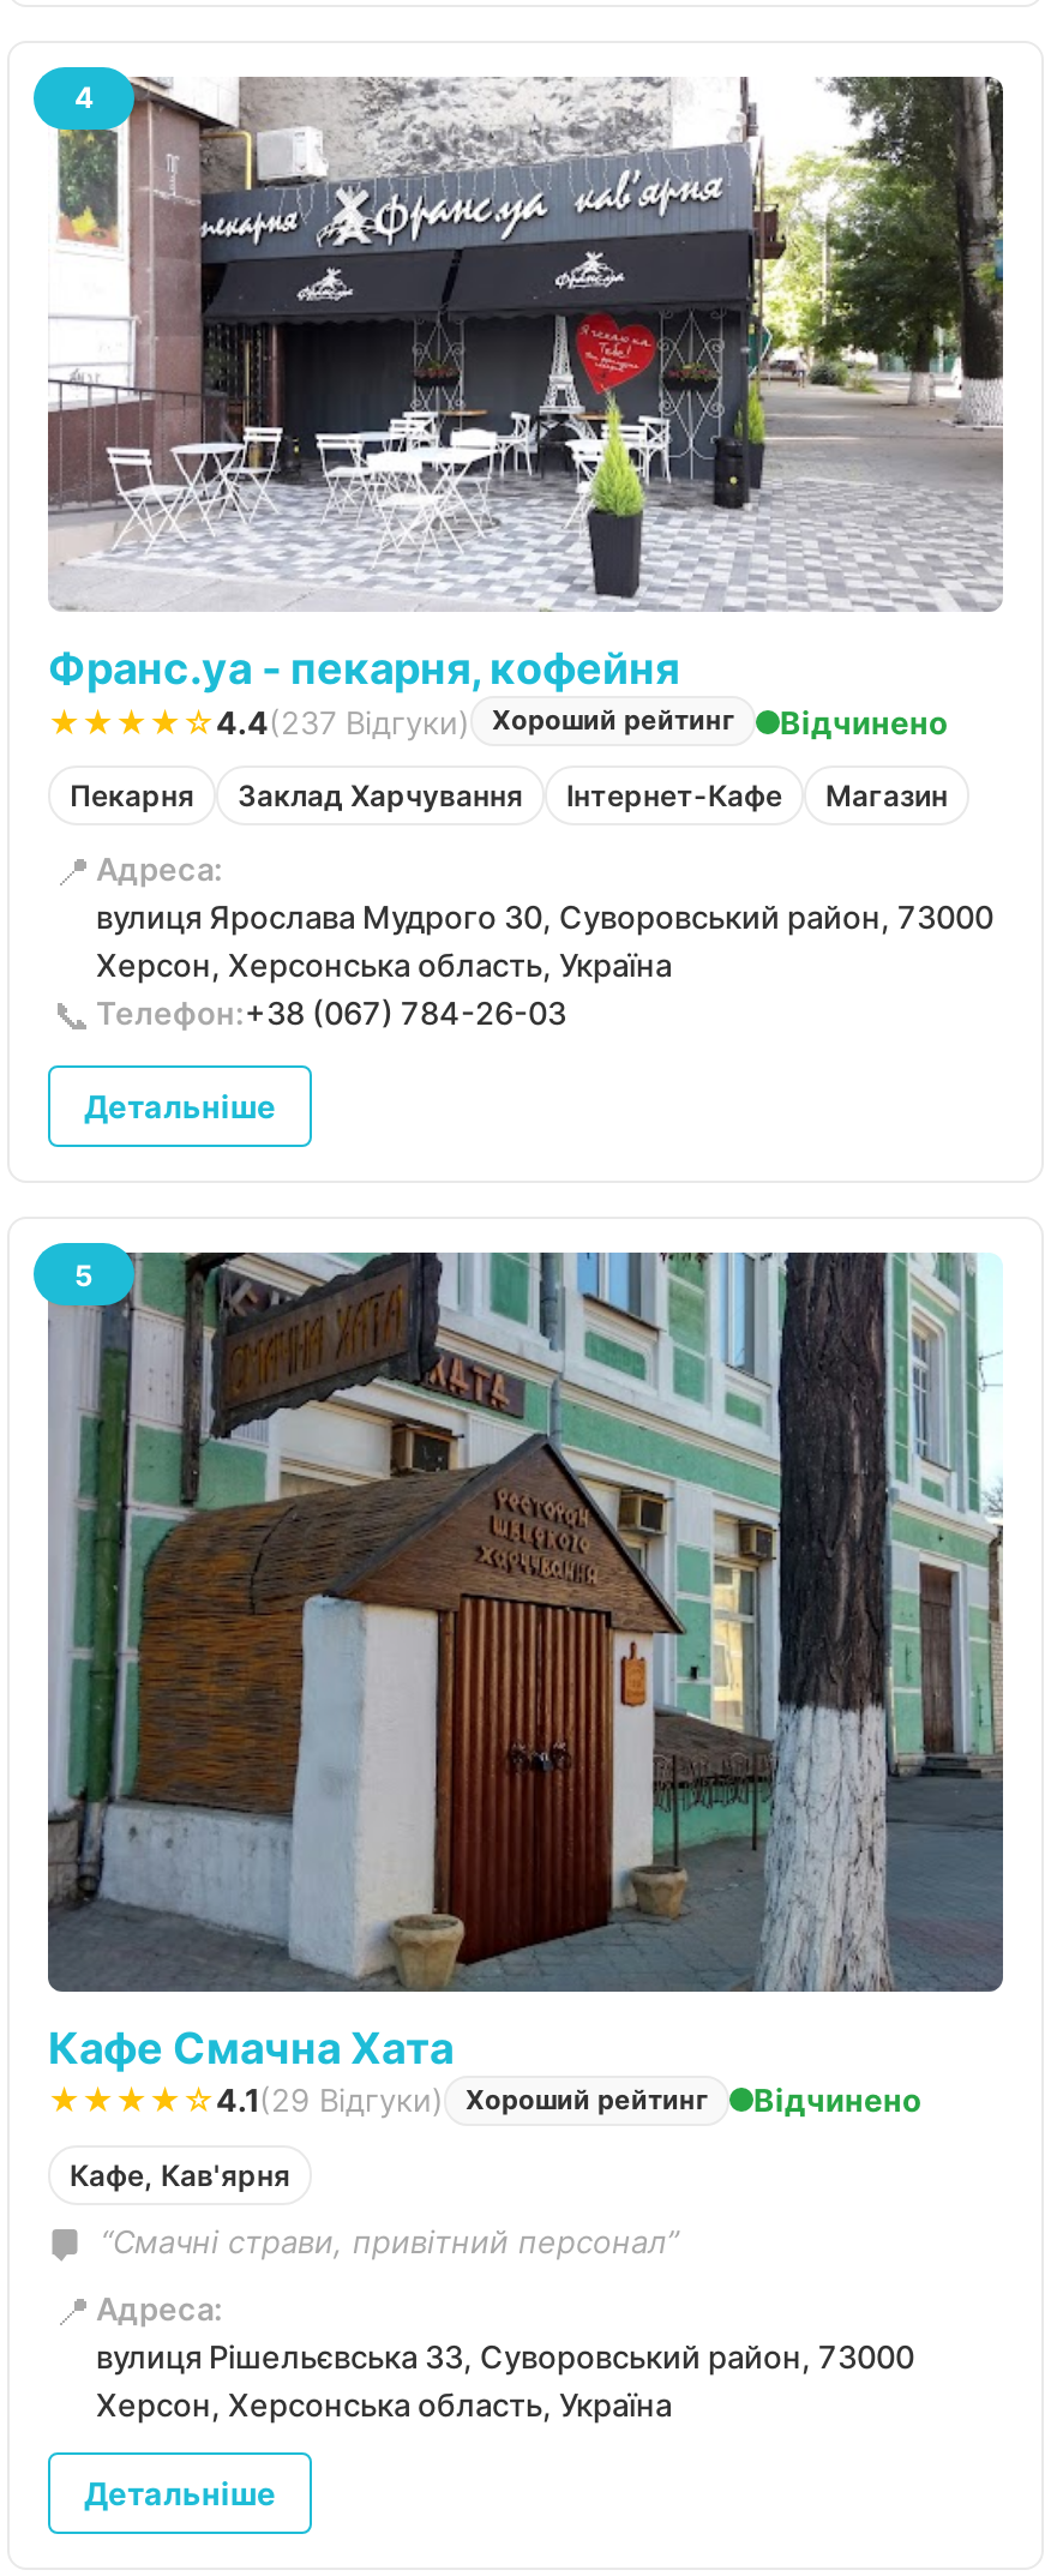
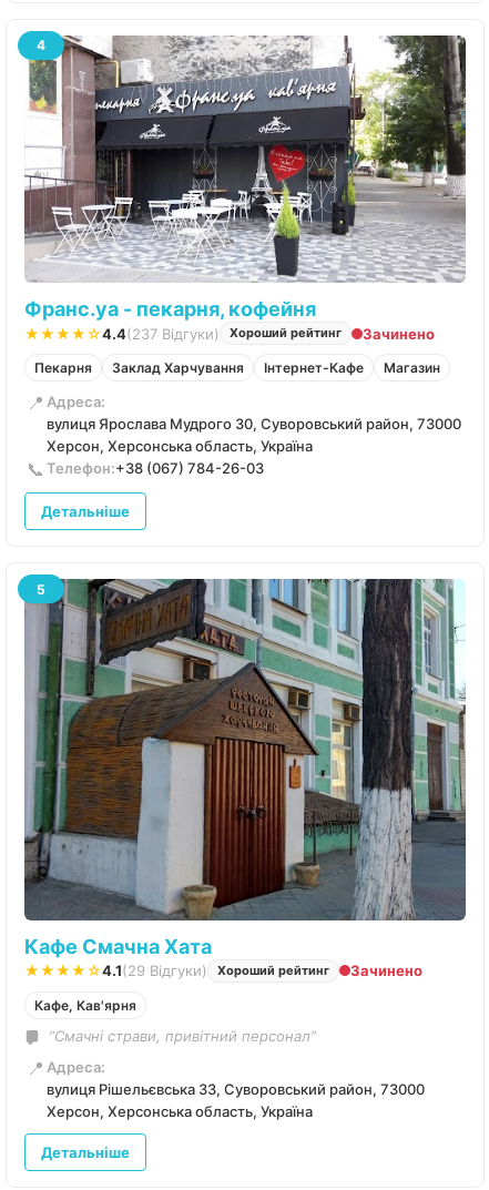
- Відчинено
+ Зачинено

- Відчинено
+ Зачинено
